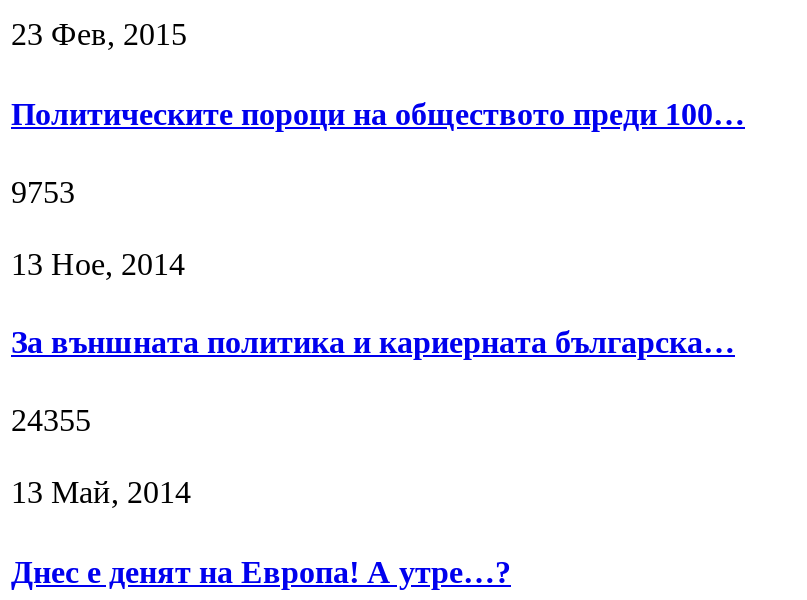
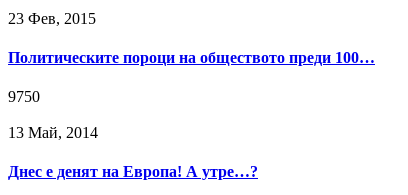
- 9753
- 13 Ное, 2014
- За външната политика и кариерната българска…
- 24355
+ 9750
